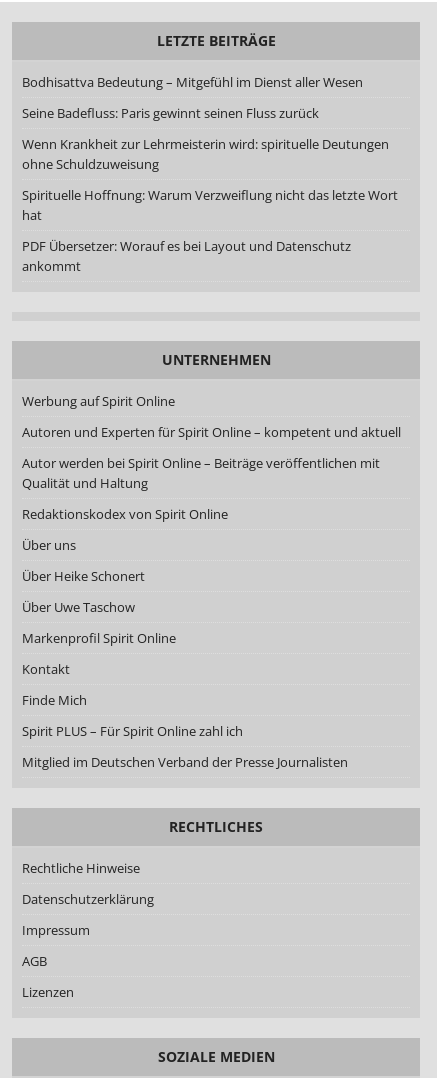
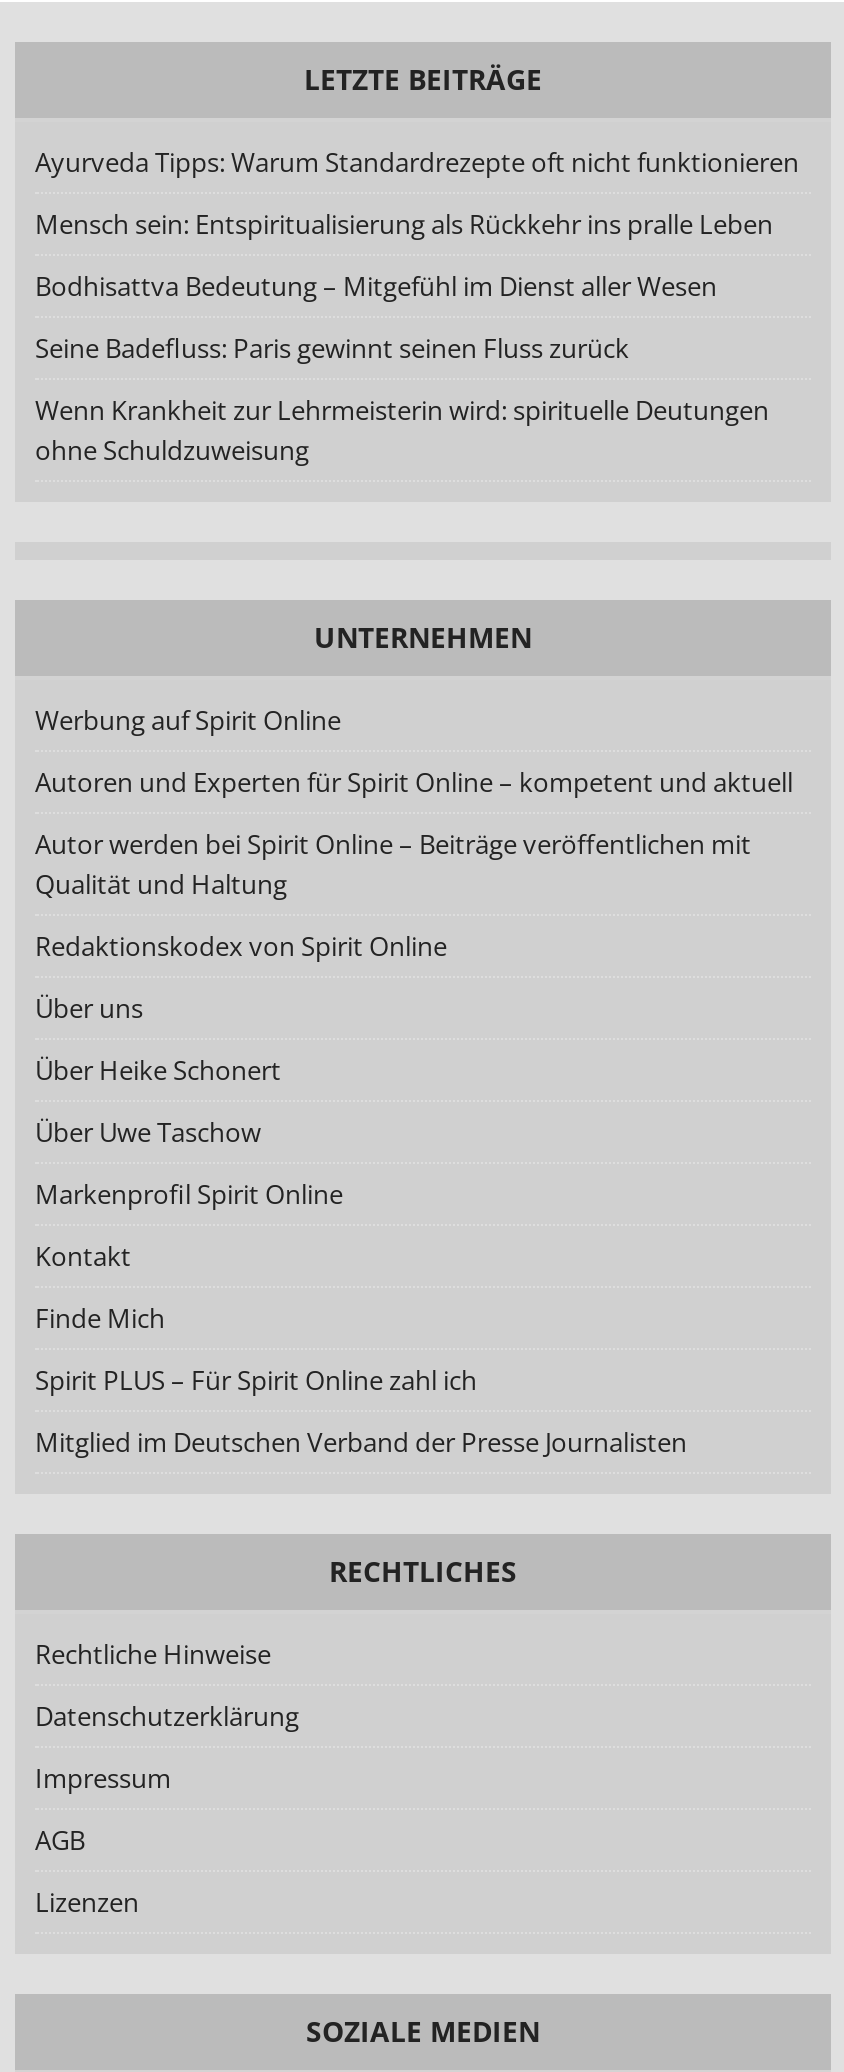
+ Ayurveda Tipps: Warum Standardrezepte oft nicht funktionieren
+ Mensch sein: Entspiritualisierung als Rückkehr ins pralle Leben

moved down: Bodhisattva Bedeutung – Mitgefühl im Dienst aller Wesen | Seine Badefluss: Paris gewinnt seinen Fluss zurück | Wenn Krankheit zur Lehrmeisterin wird: spirituelle Deutungen | ohne Schuldzuweisung

- Spirituelle Hoffnung: Warum Verzweiflung nicht das letzte Wort
- hat
- PDF Übersetzer: Worauf es bei Layout und Datenschutz
- ankommt
